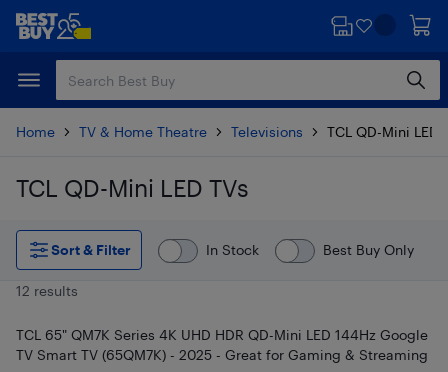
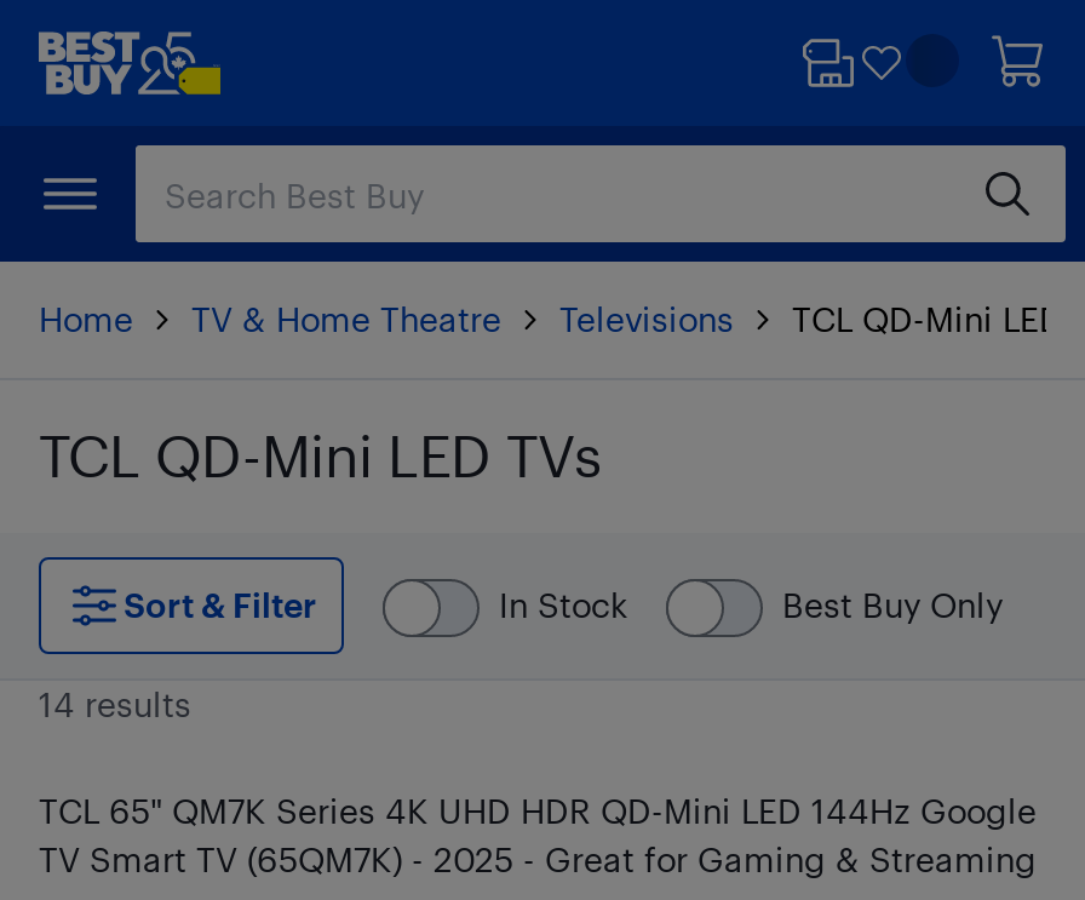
- 12 results
+ 14 results
